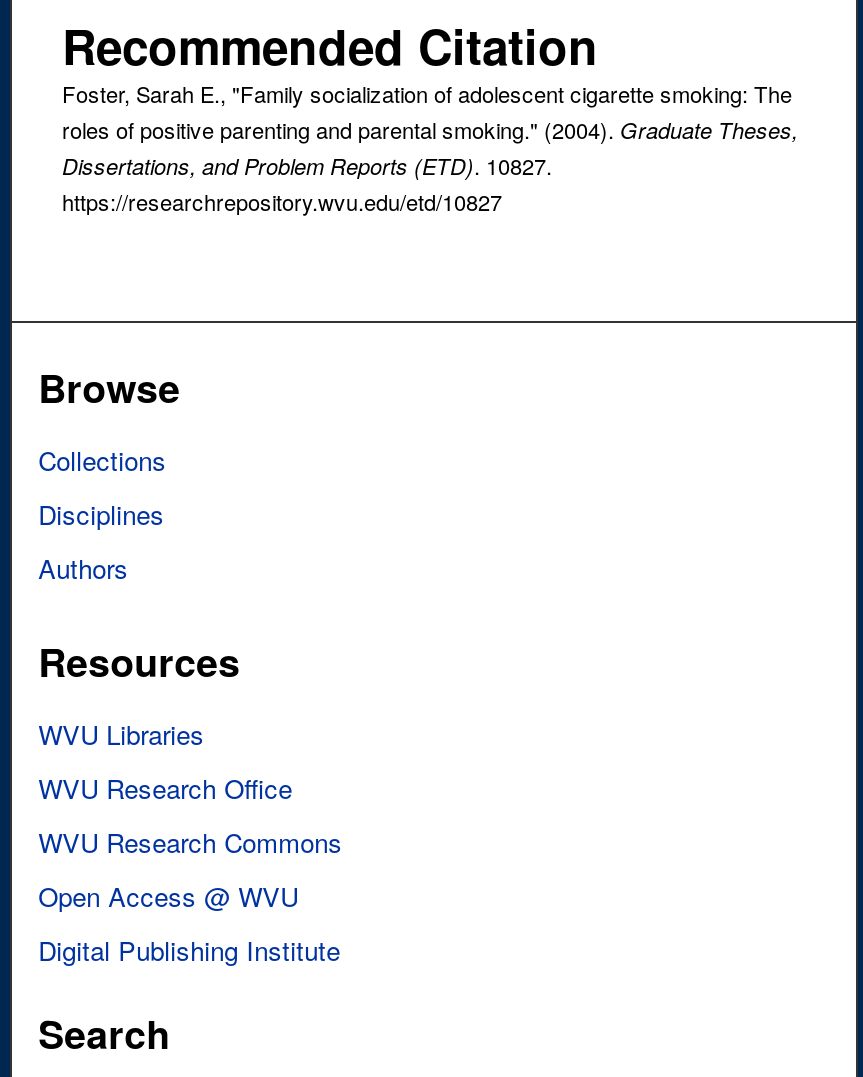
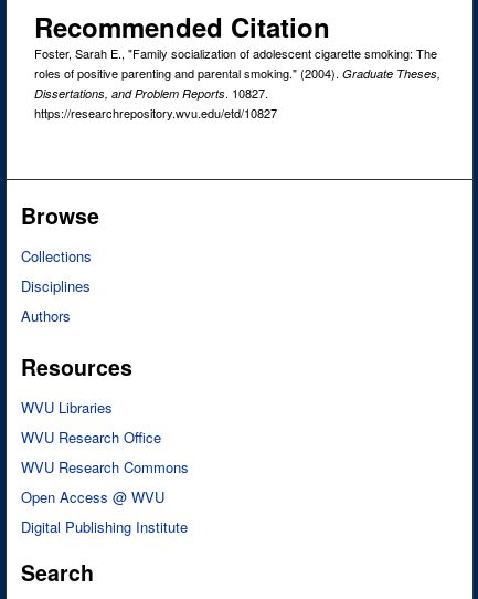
- Dissertations, and Problem Reports (ETD). 10827.
+ Dissertations, and Problem Reports. 10827.
